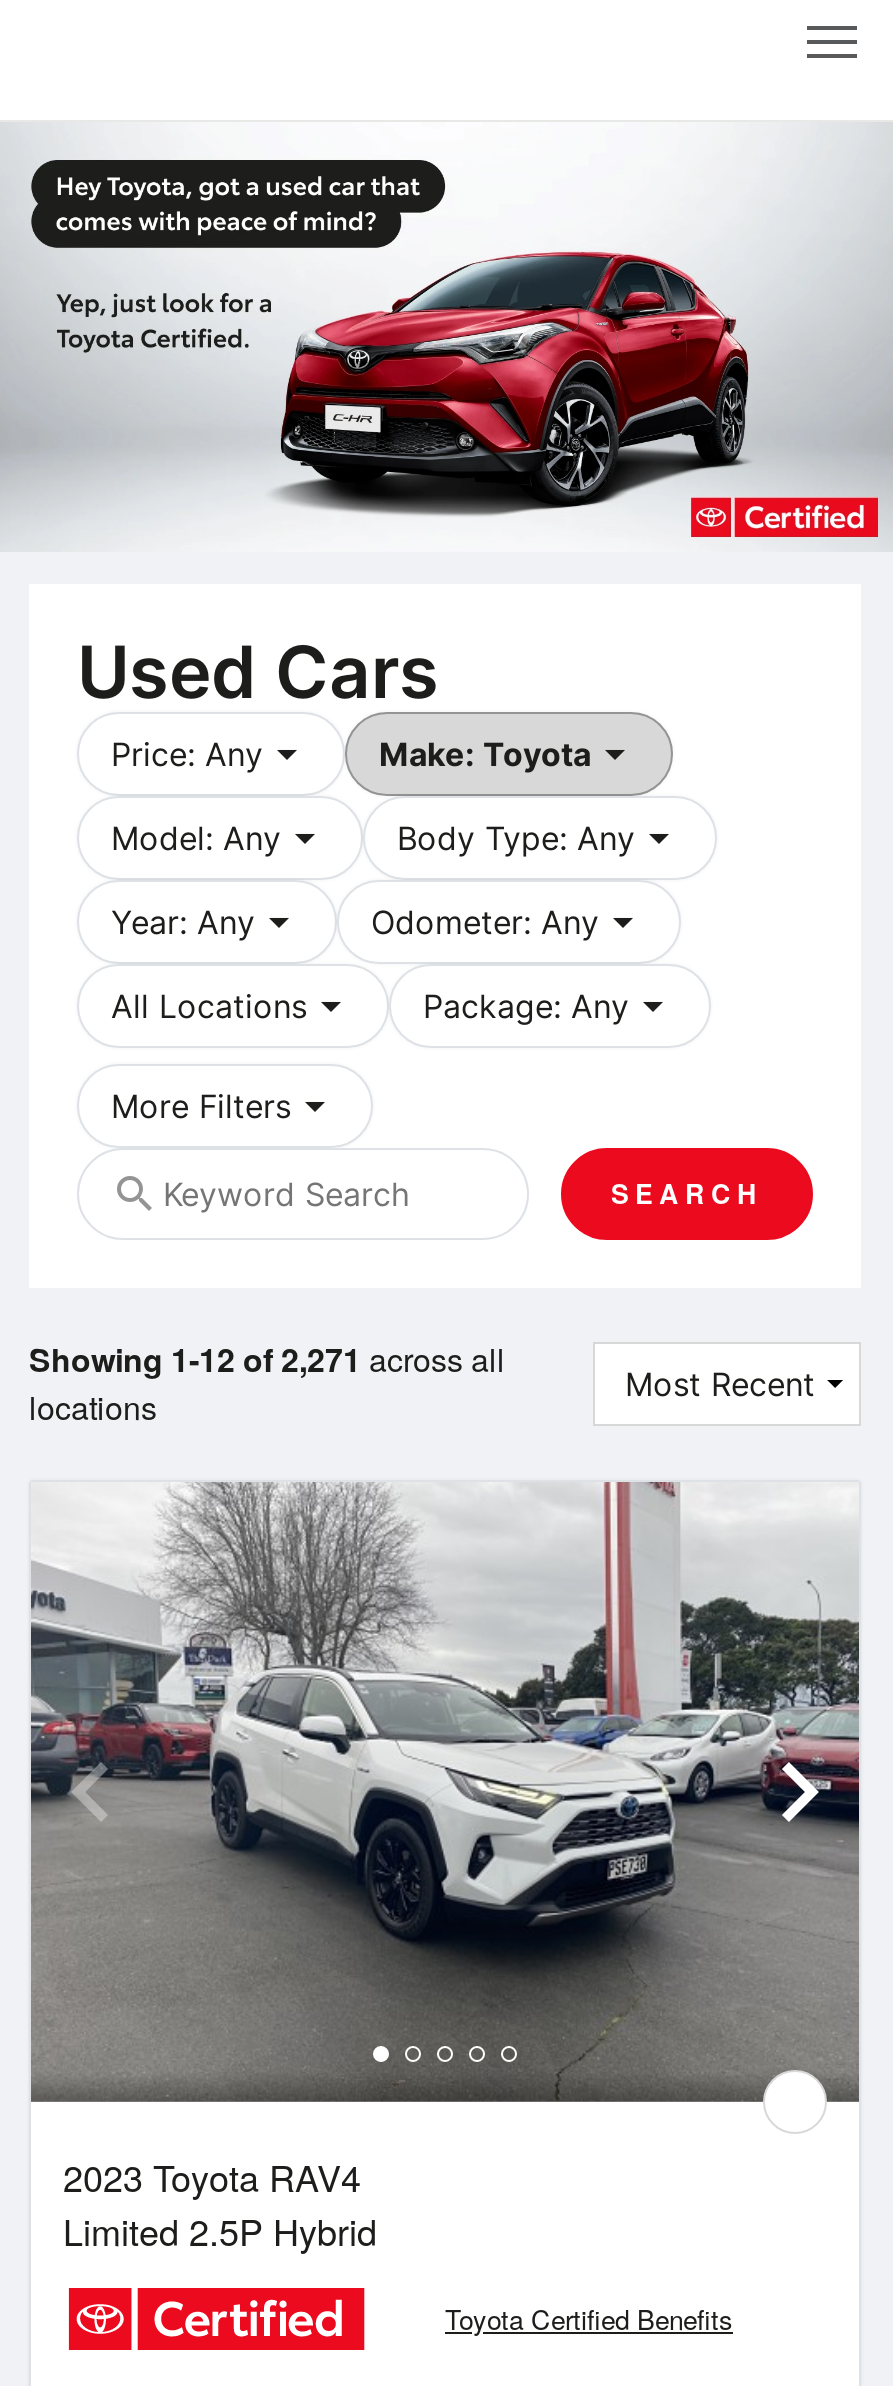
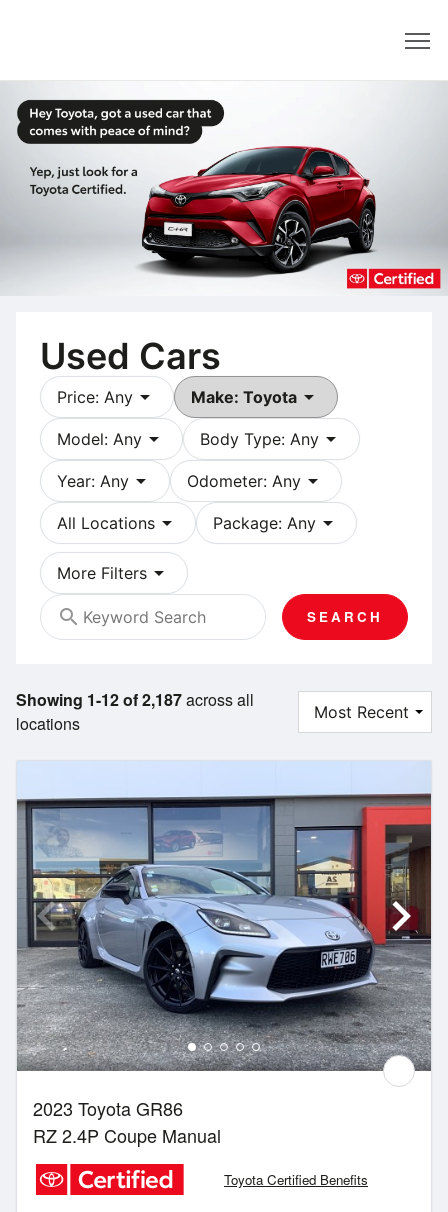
- Showing 1-12 of 2,271 across all
+ Showing 1-12 of 2,187 across all

- [image]
- 2023 Toyota RAV4
- Limited 2.5P Hybrid
+ [image]
+ 2023 Toyota GR86
+ RZ 2.4P Coupe Manual
